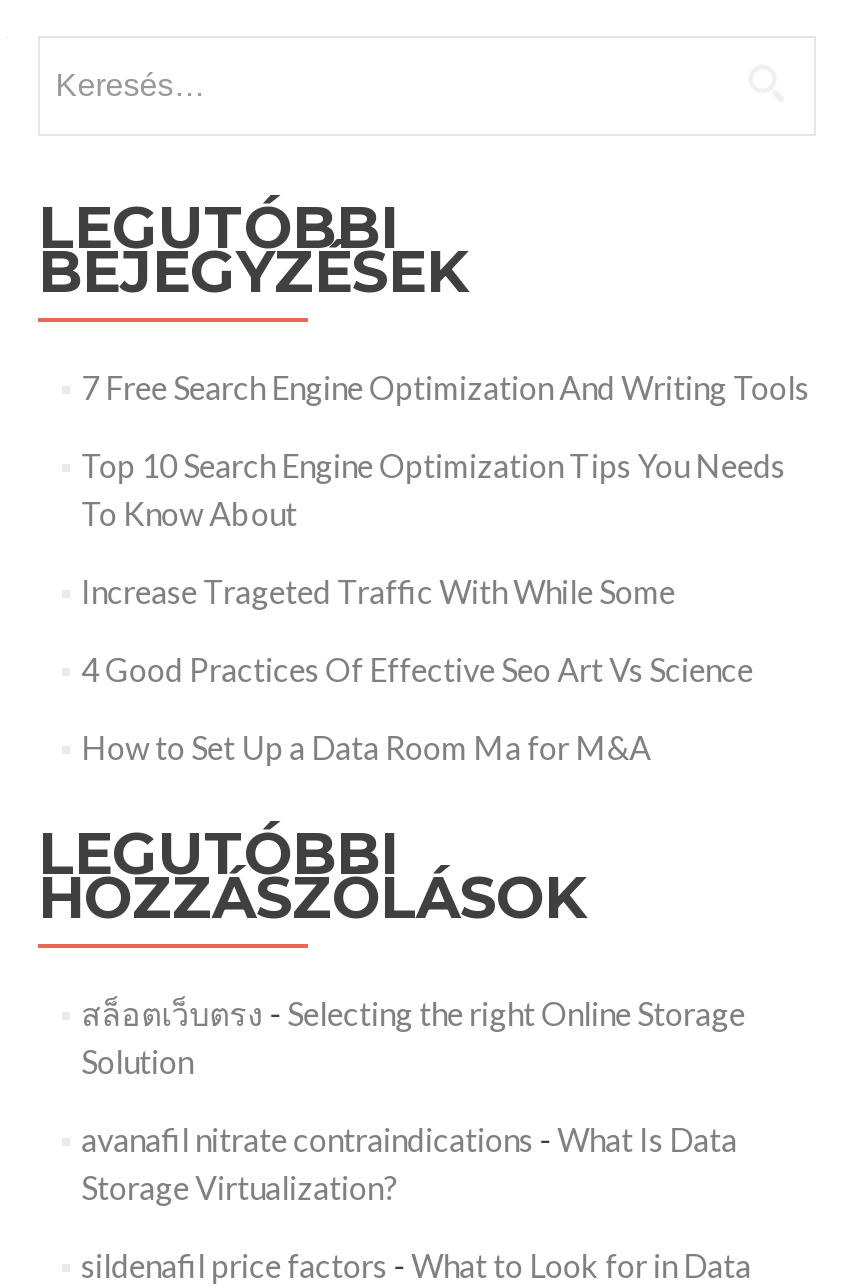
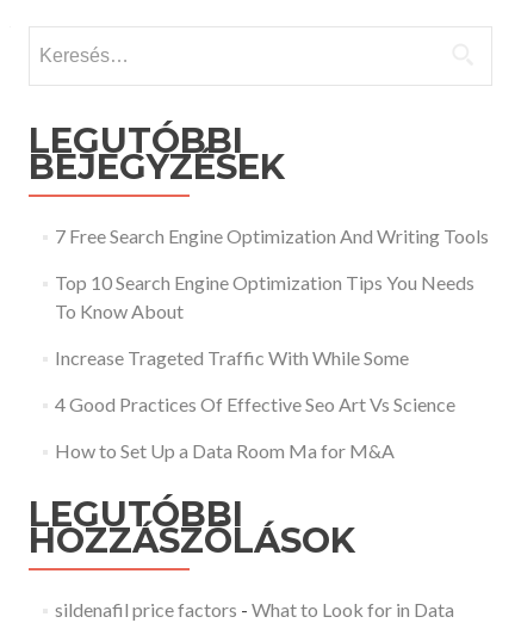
- สล็อตเว็บตรง- Selecting the right Online Storage
- Solution
- avanafil nitrate contraindications - What Is Data
- Storage Virtualization?
